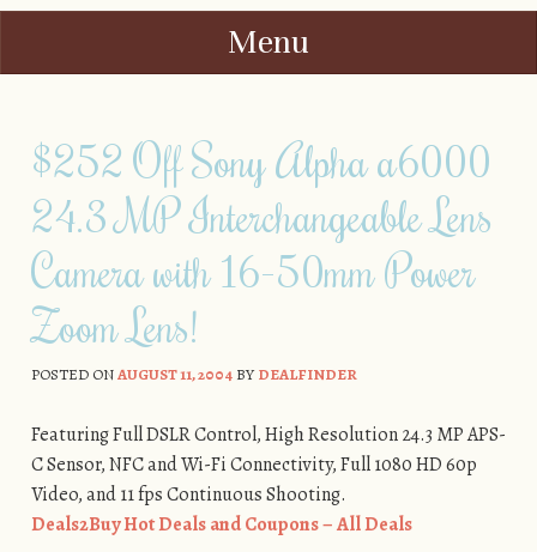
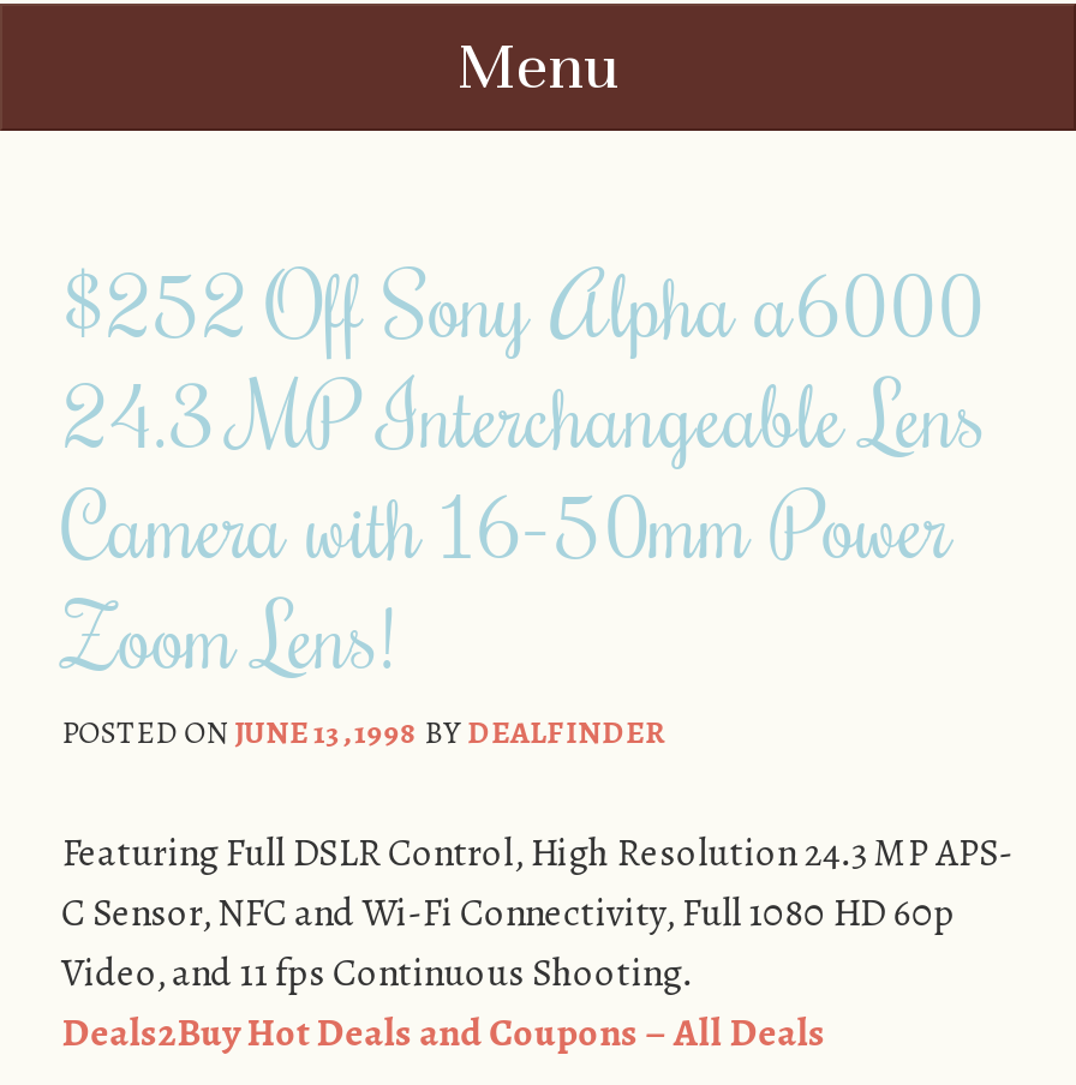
- POSTED ON AUGUST 11, 2004 BY DEALFINDER
+ POSTED ON JUNE 13, 1998 BY DEALFINDER
